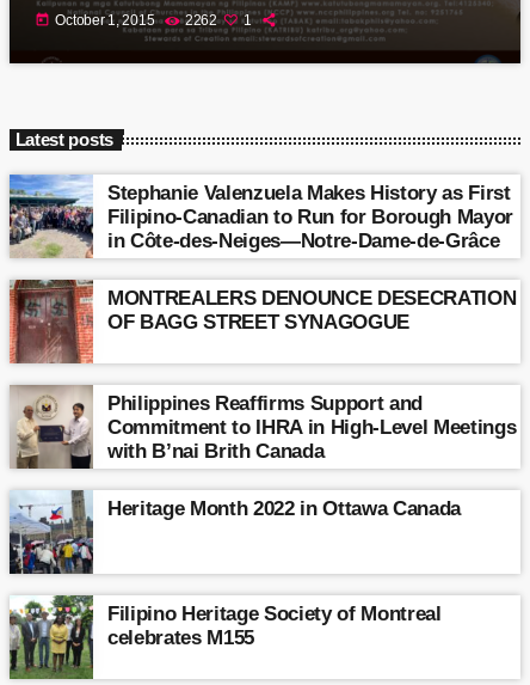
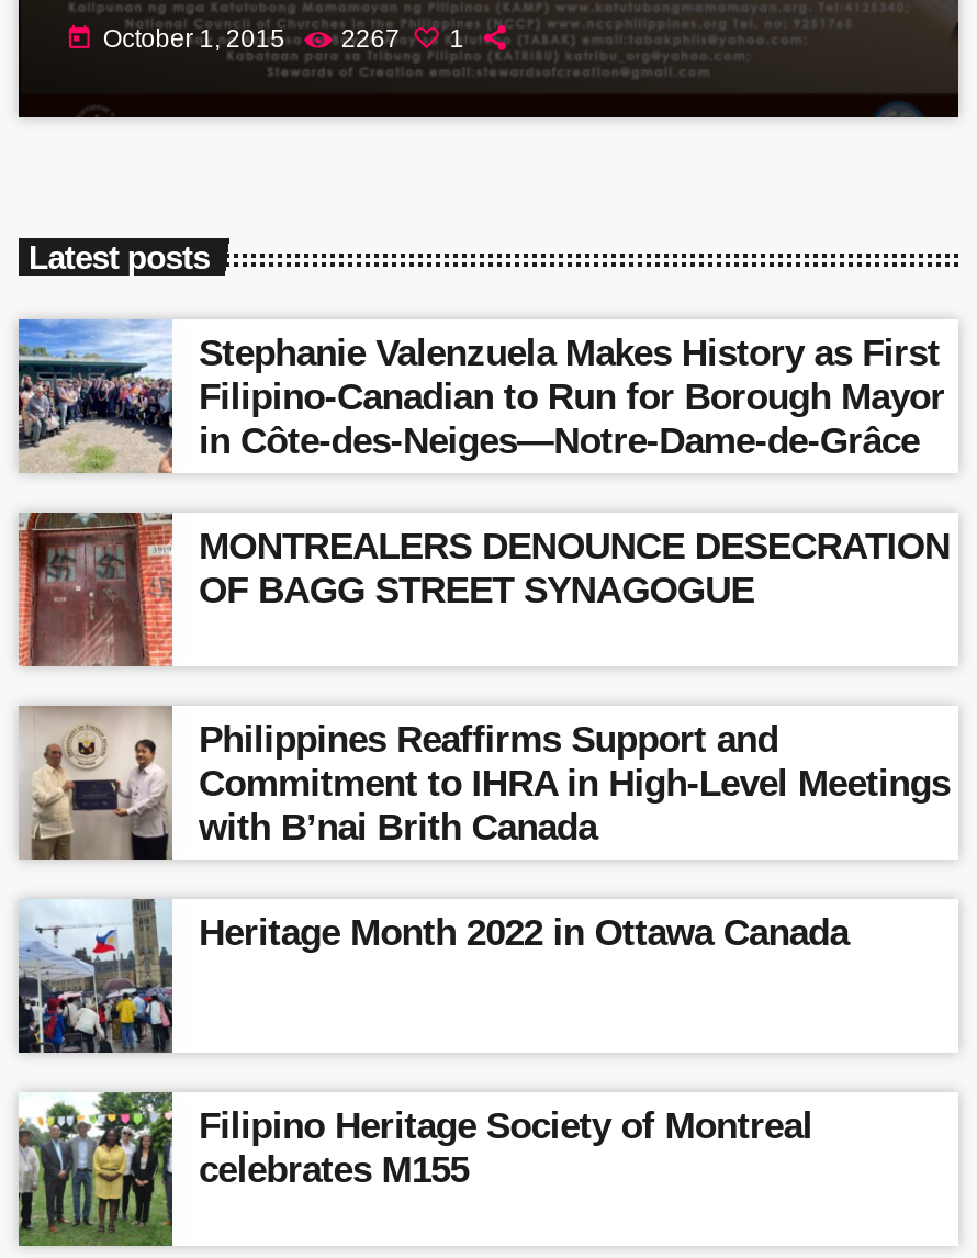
- 2262 1
+ 2267 1
